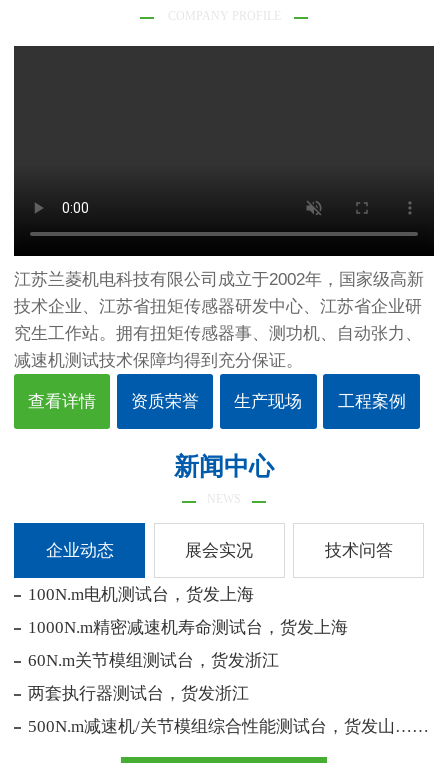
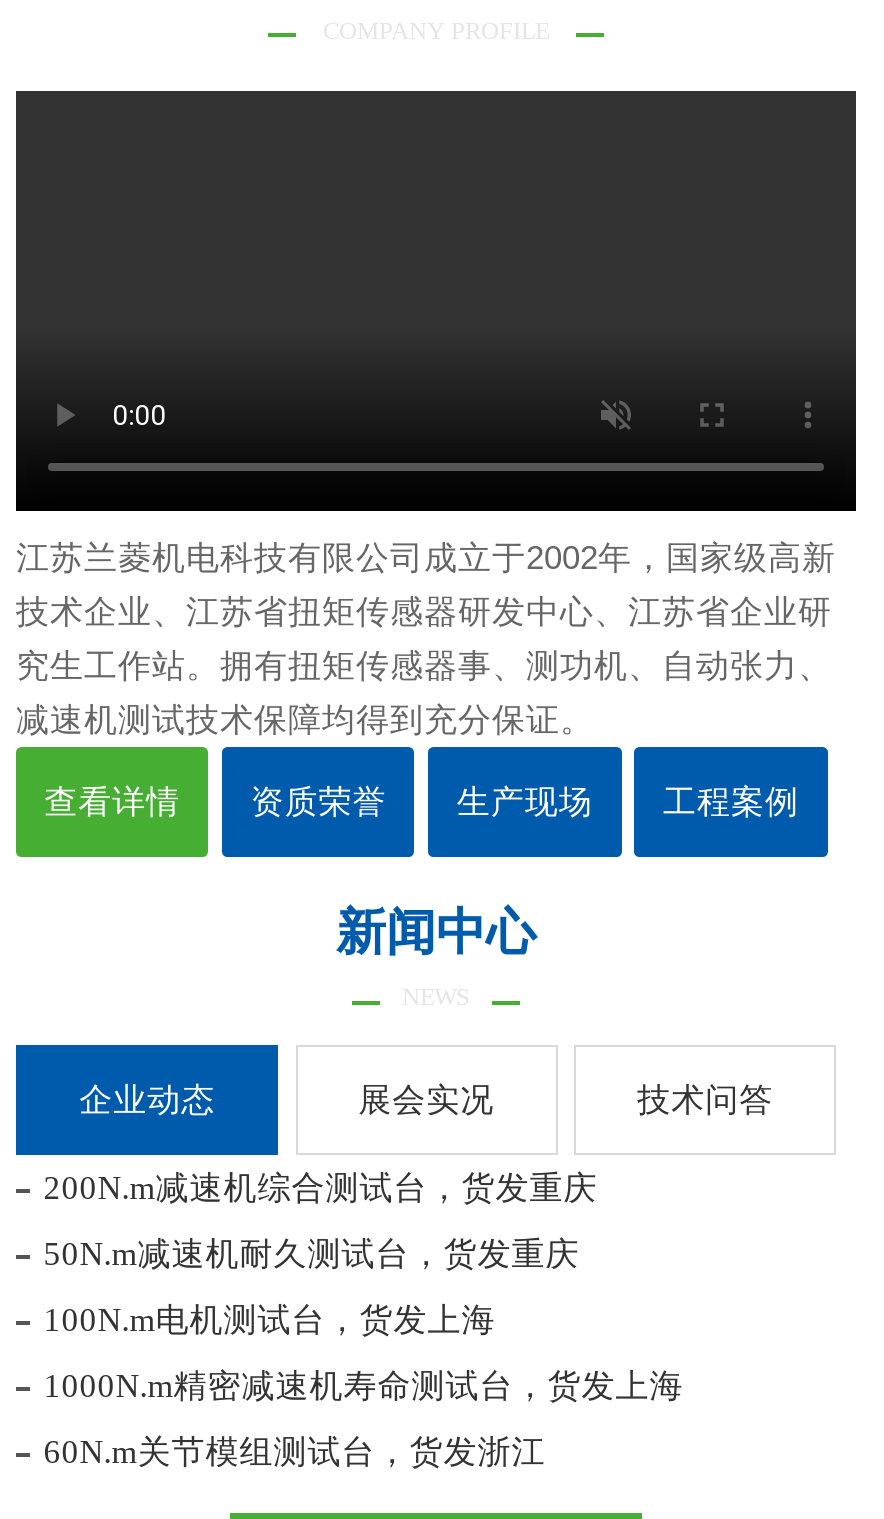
moved down: 100N.m电机测试台，货发上海 | 1000N.m精密减速机寿命测试台，货发上海 | 60N.m关节模组测试台，货发浙江

+ 200N.m减速机综合测试台，货发重庆
+ 50N.m减速机耐久测试台，货发重庆

- 两套执行器测试台，货发浙江
- 500N.m减速机/关节模组综合性能测试台，货发山……
